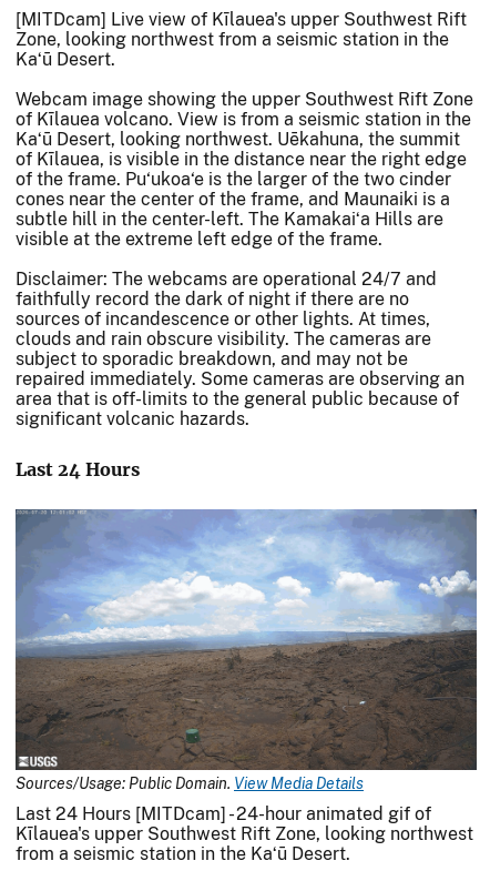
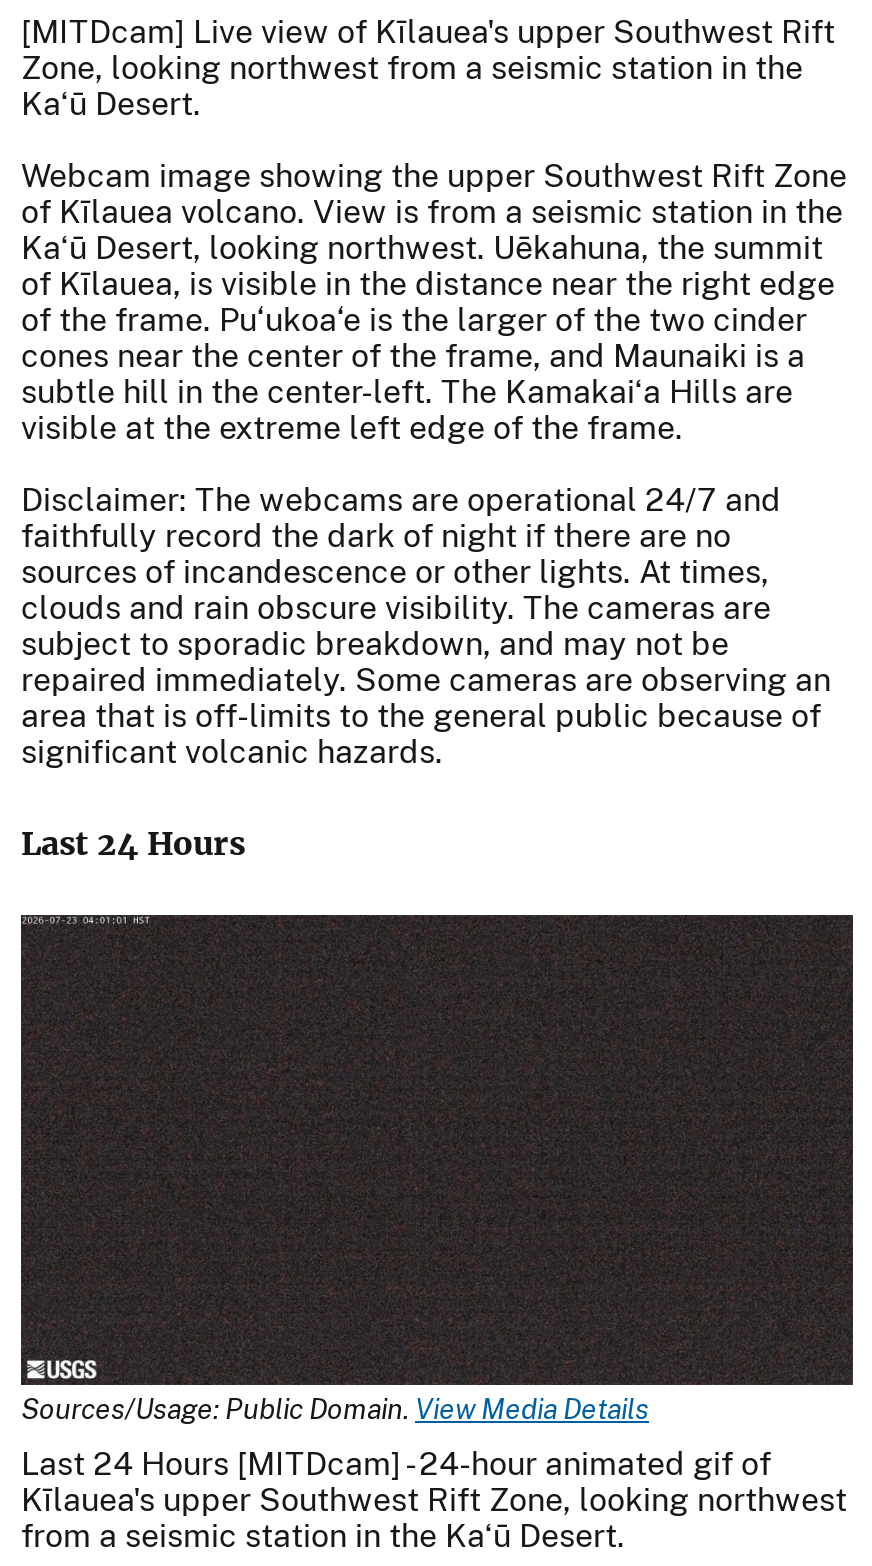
- [image]
